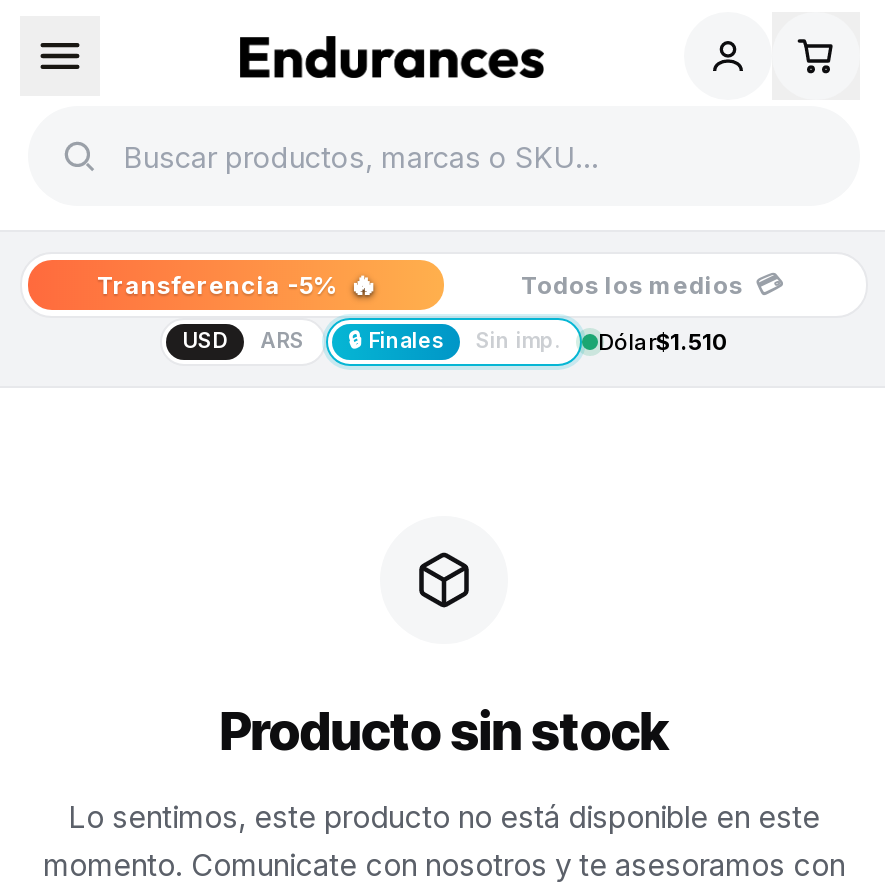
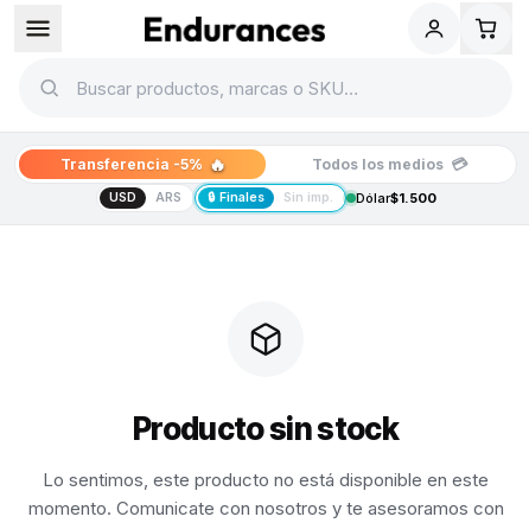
- Dólar $1.510
+ Dólar $1.500
